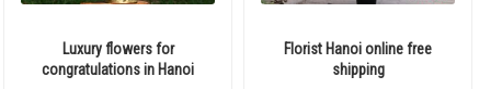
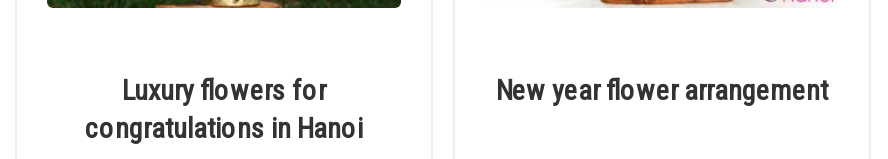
- Florist Hanoi online free
- shipping
+ New year flower arrangement
